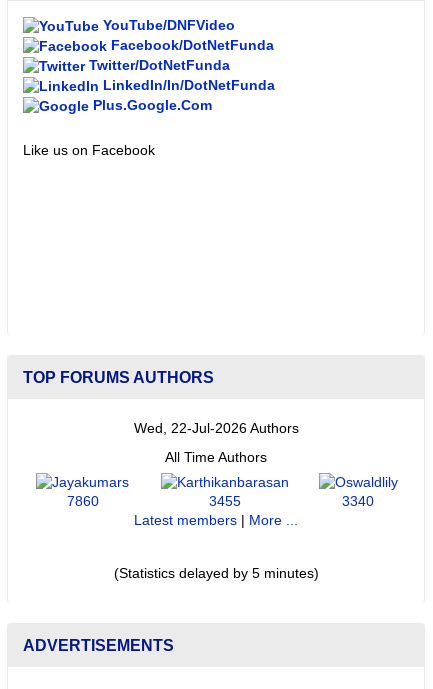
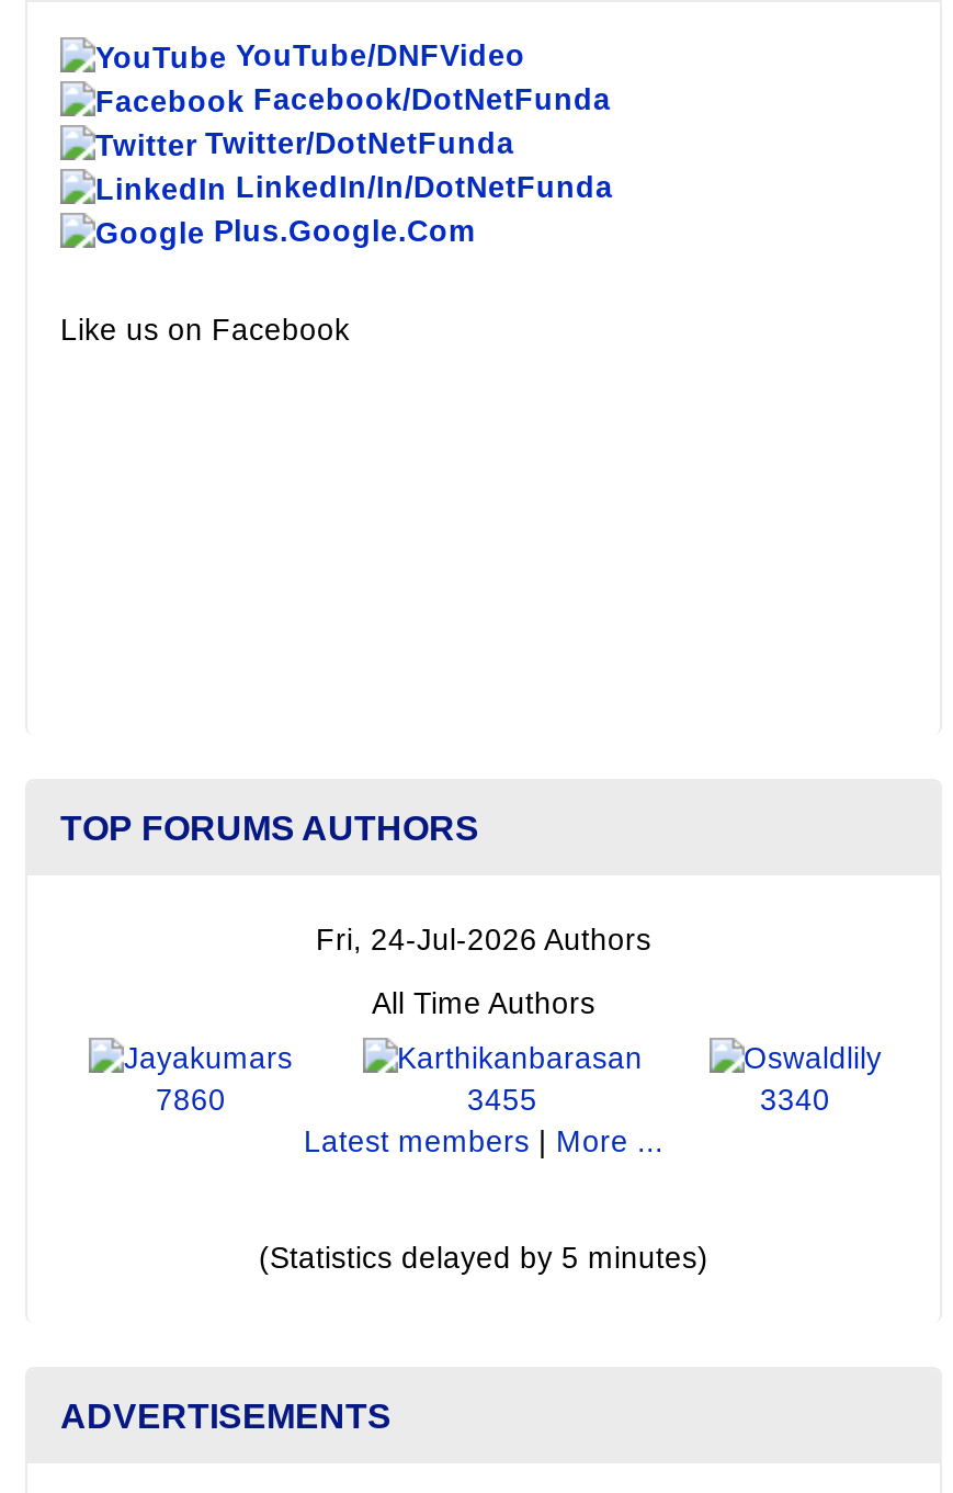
- Wed, 22-Jul-2026 Authors
+ Fri, 24-Jul-2026 Authors
